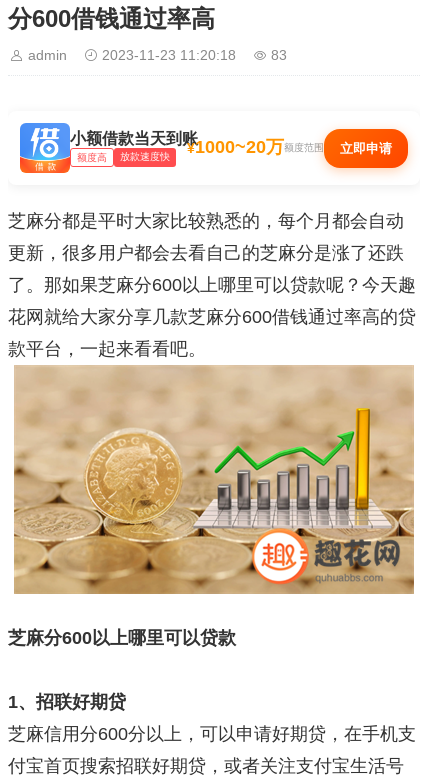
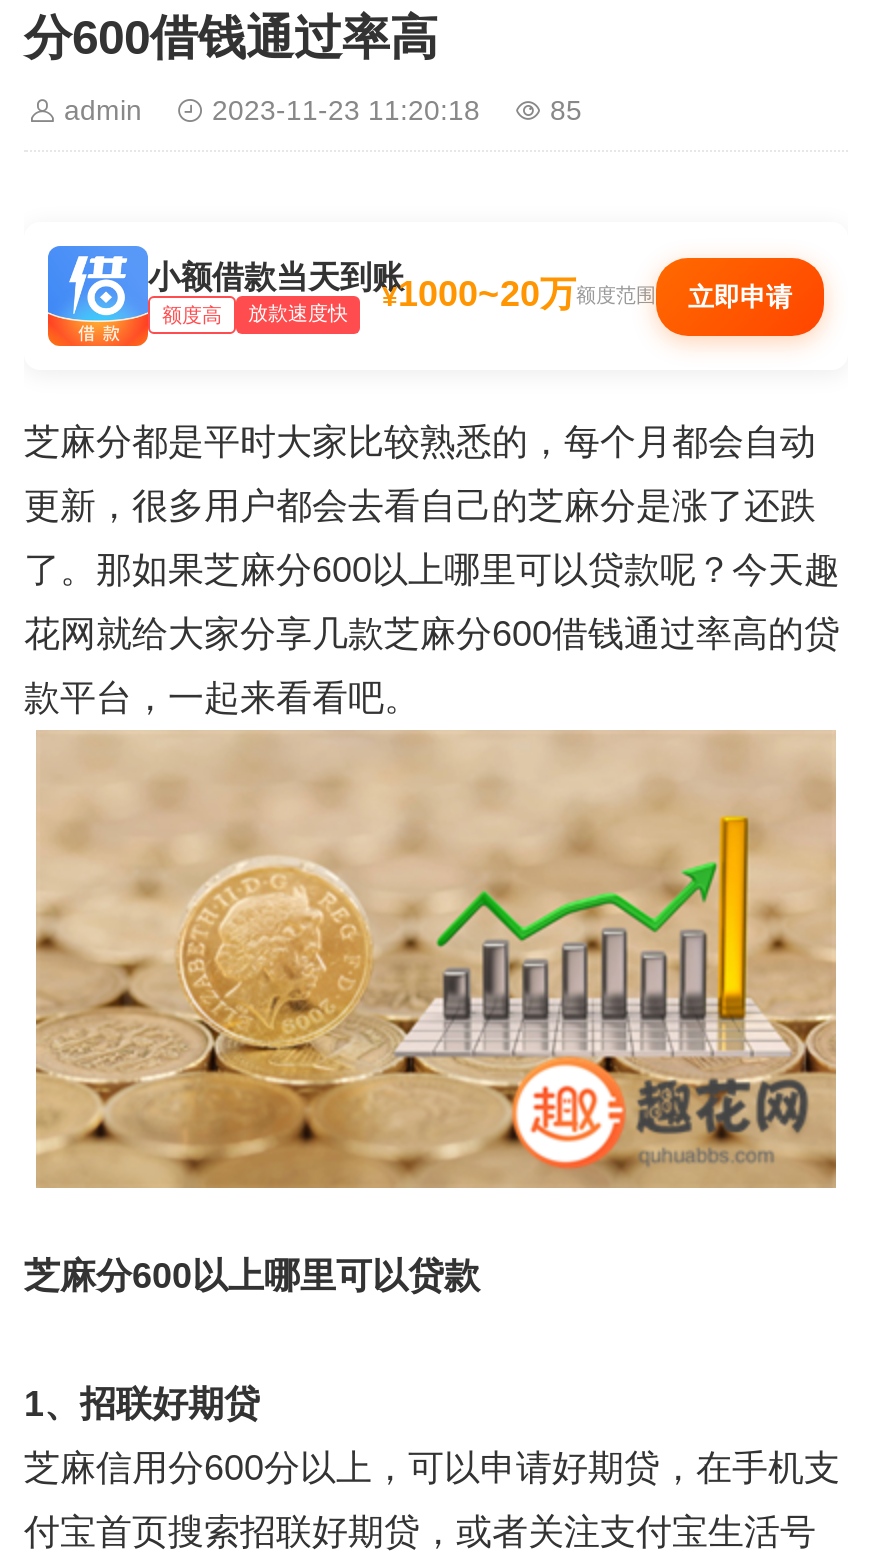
- 83
+ 85
